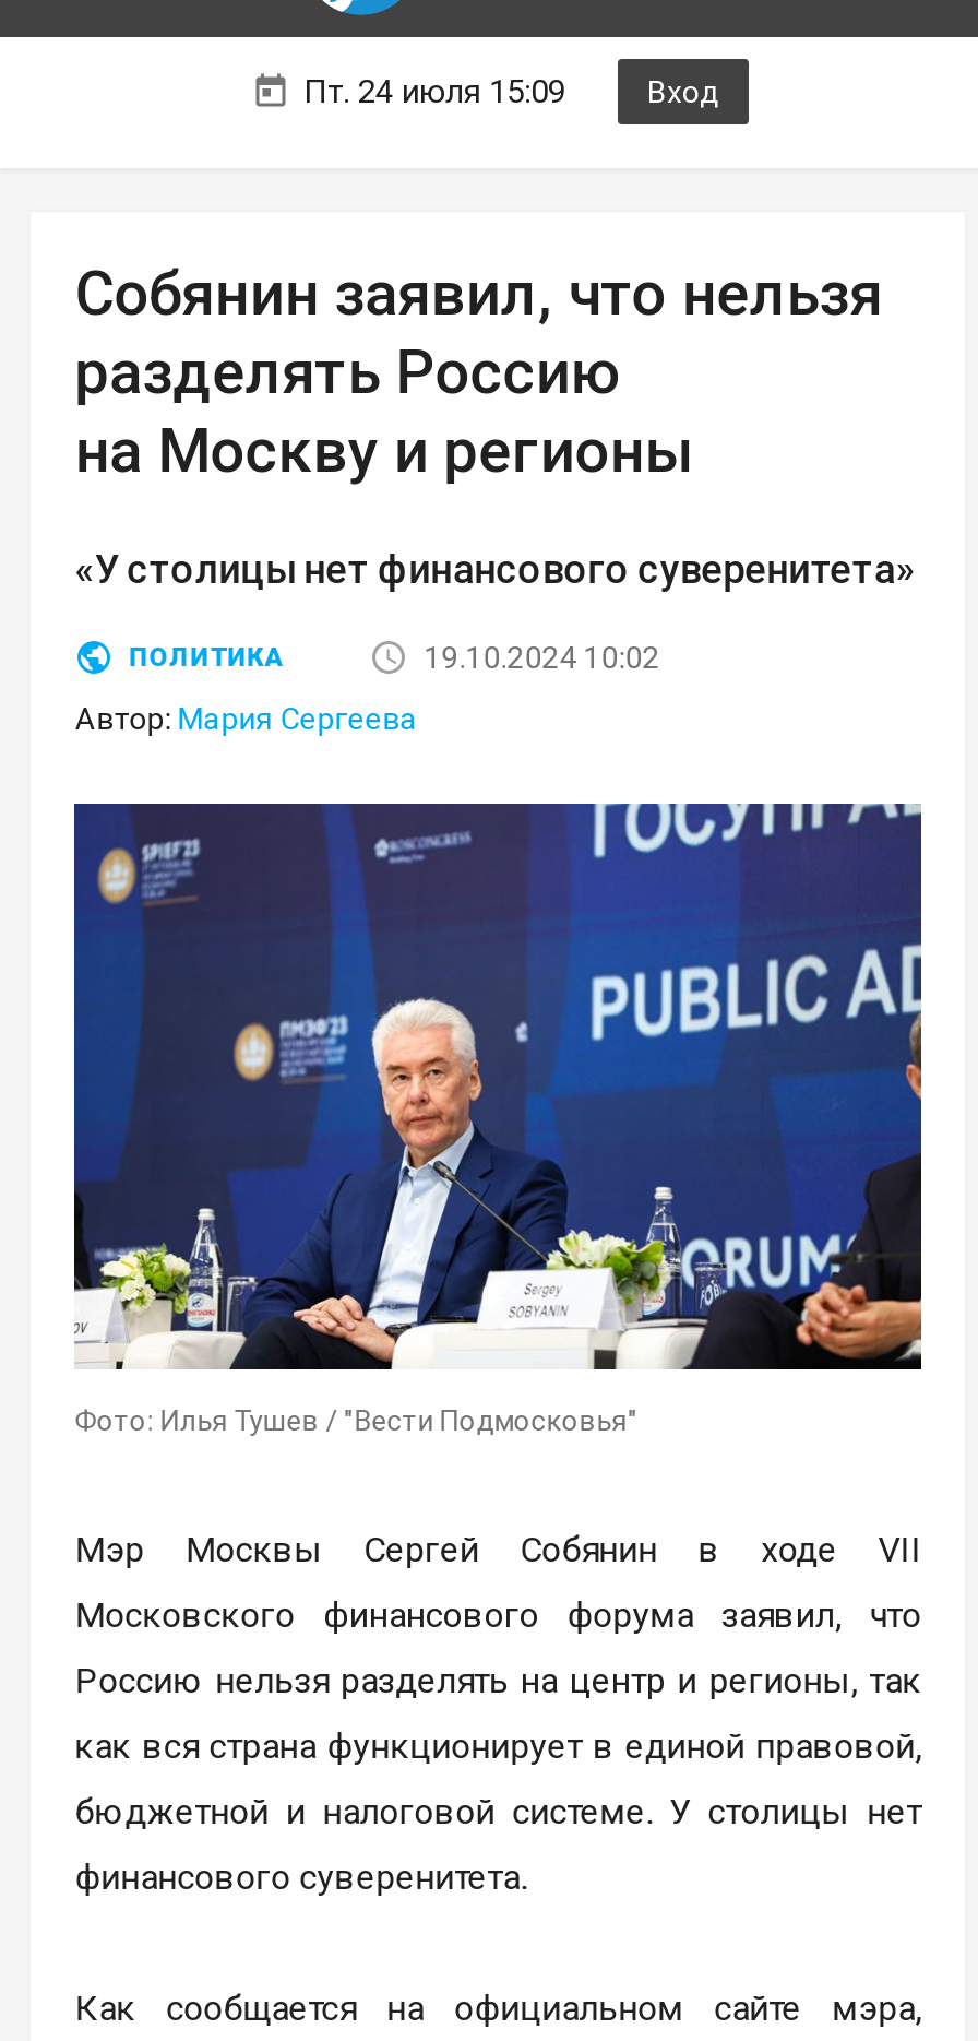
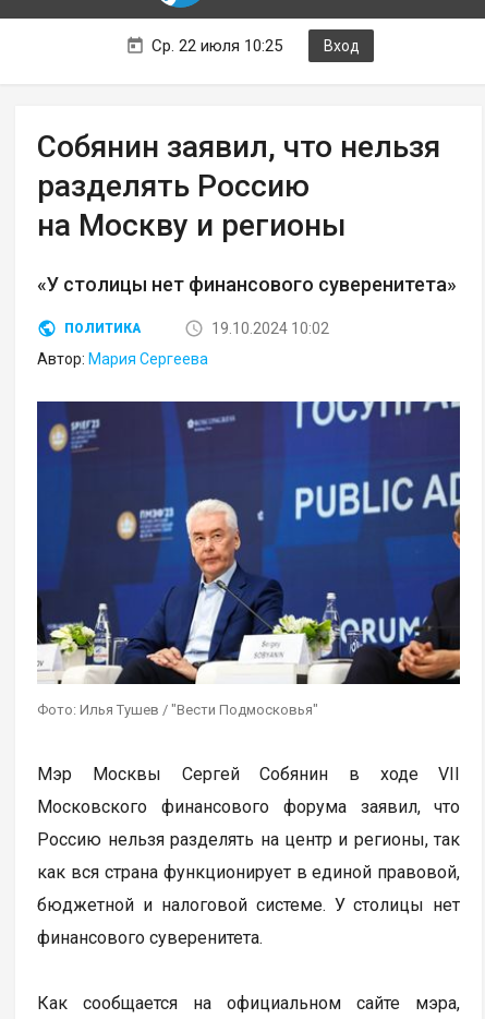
- Пт. 24 июля 15:09
+ Ср. 22 июля 10:25
